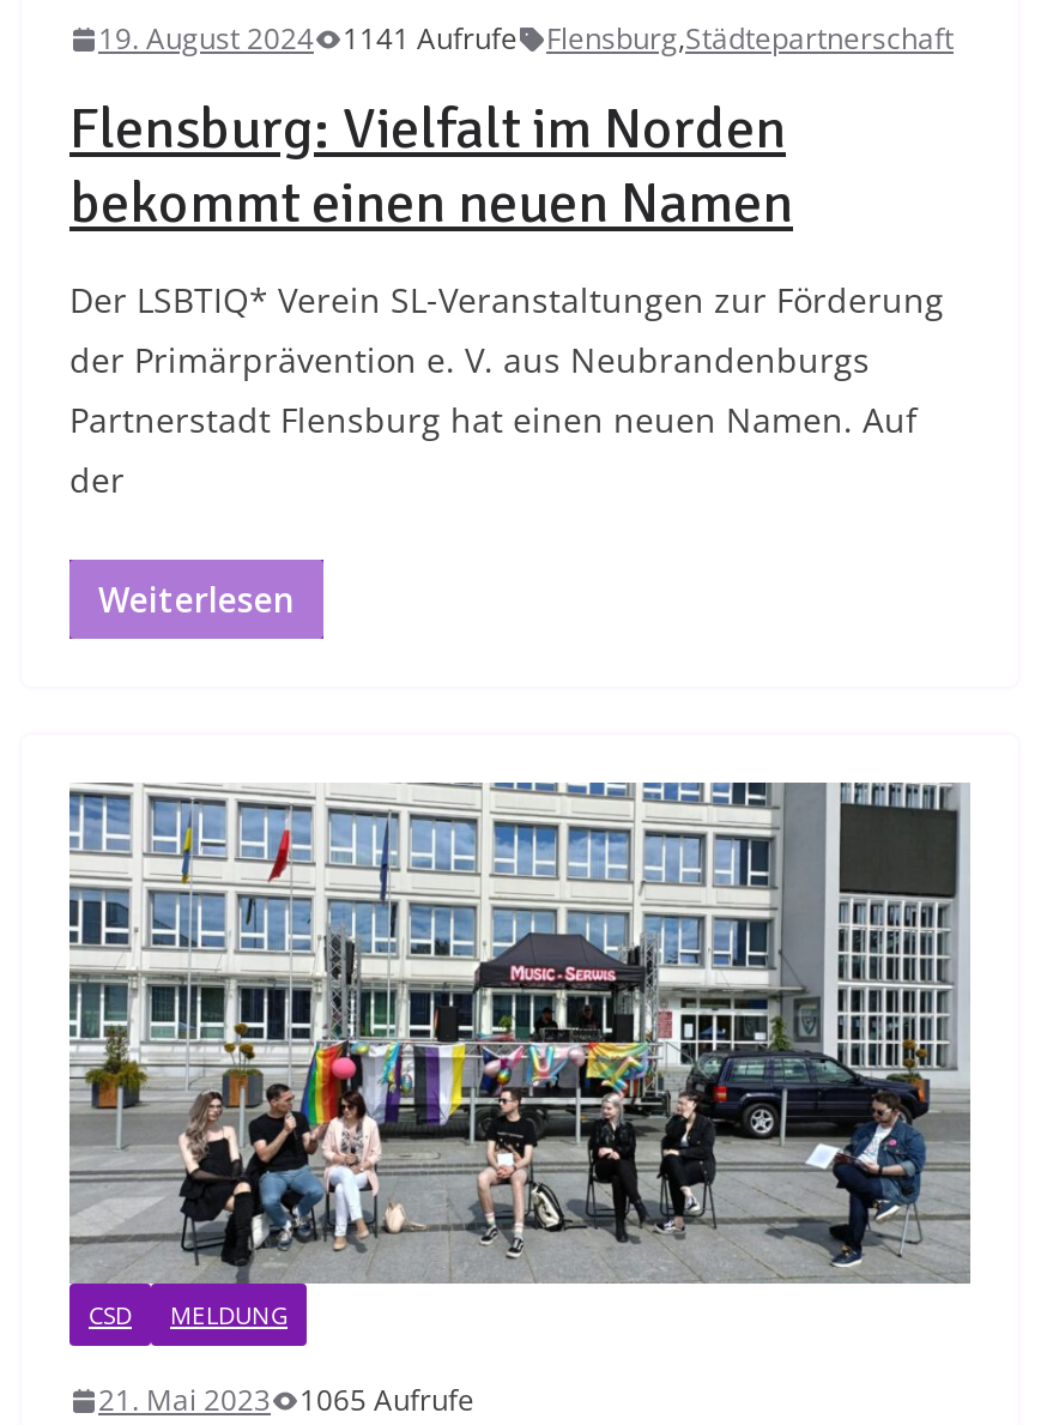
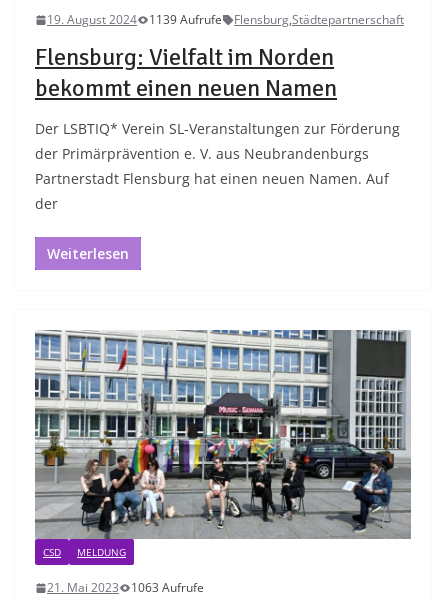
- 19. August 2024 1141 Aufrufe Flensburg,Städtepartnerschaft
+ 19. August 2024 1139 Aufrufe Flensburg,Städtepartnerschaft

- 21. Mai 2023 1065 Aufrufe
+ 21. Mai 2023 1063 Aufrufe
